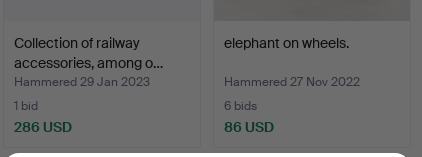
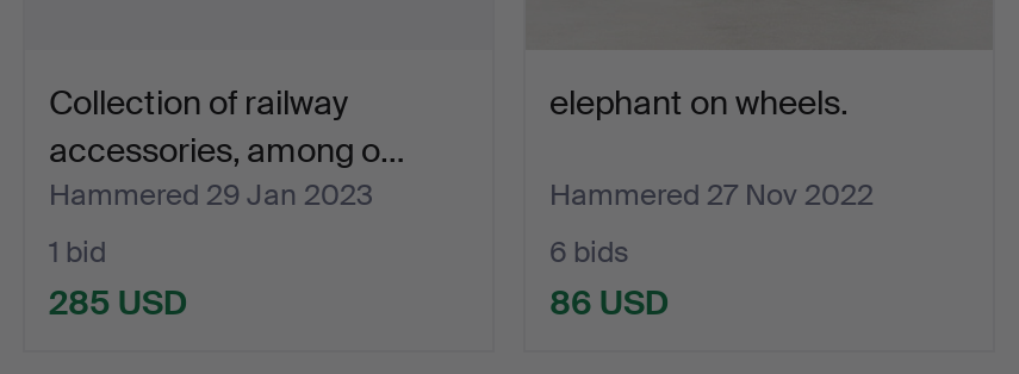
- 286 USD
+ 285 USD
